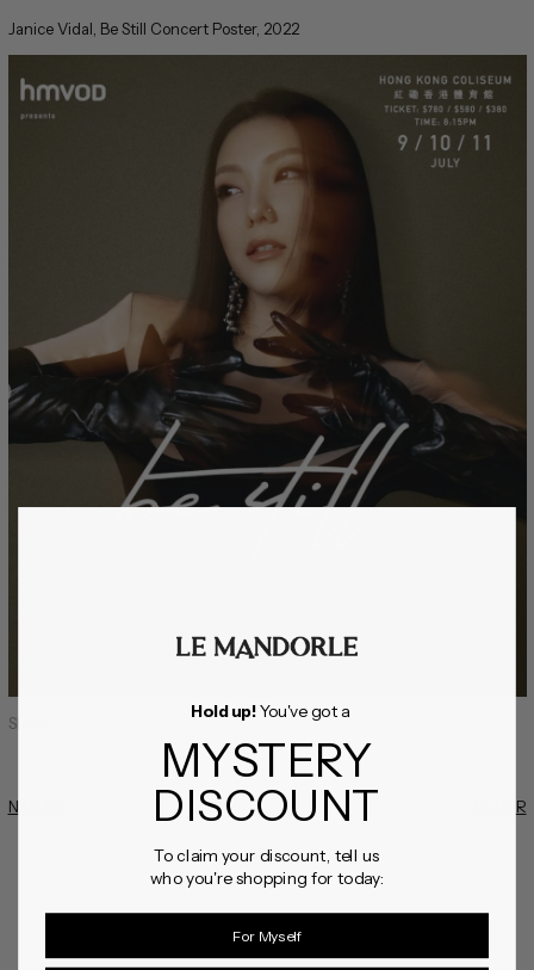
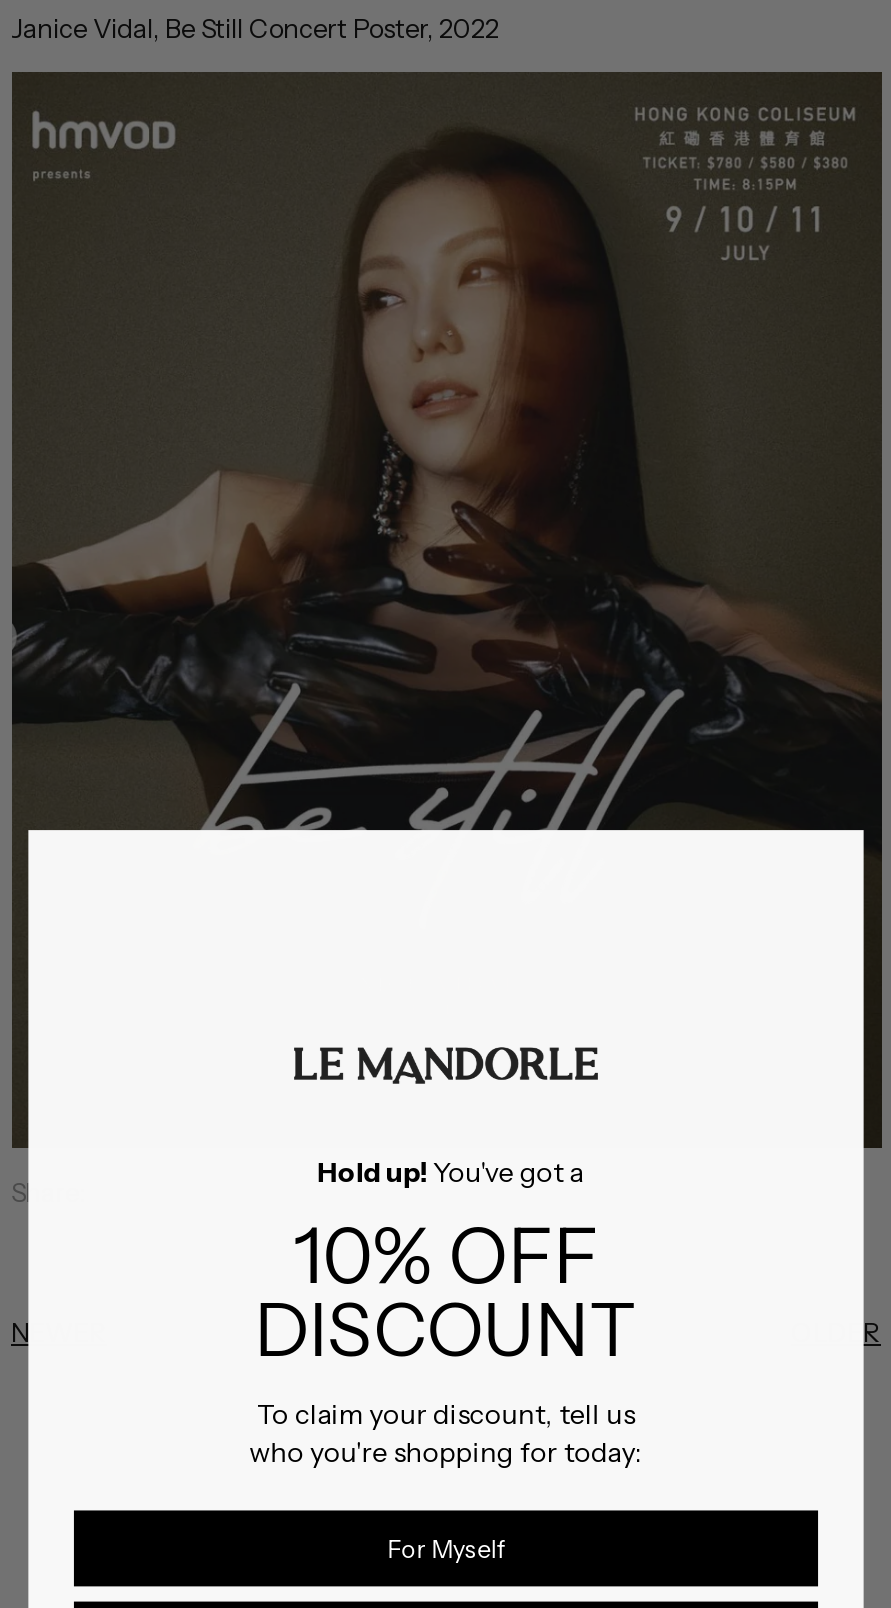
- MYSTERY
+ 10% OFF
